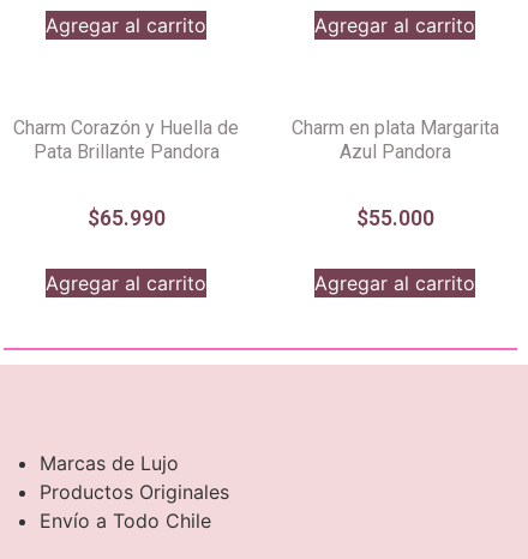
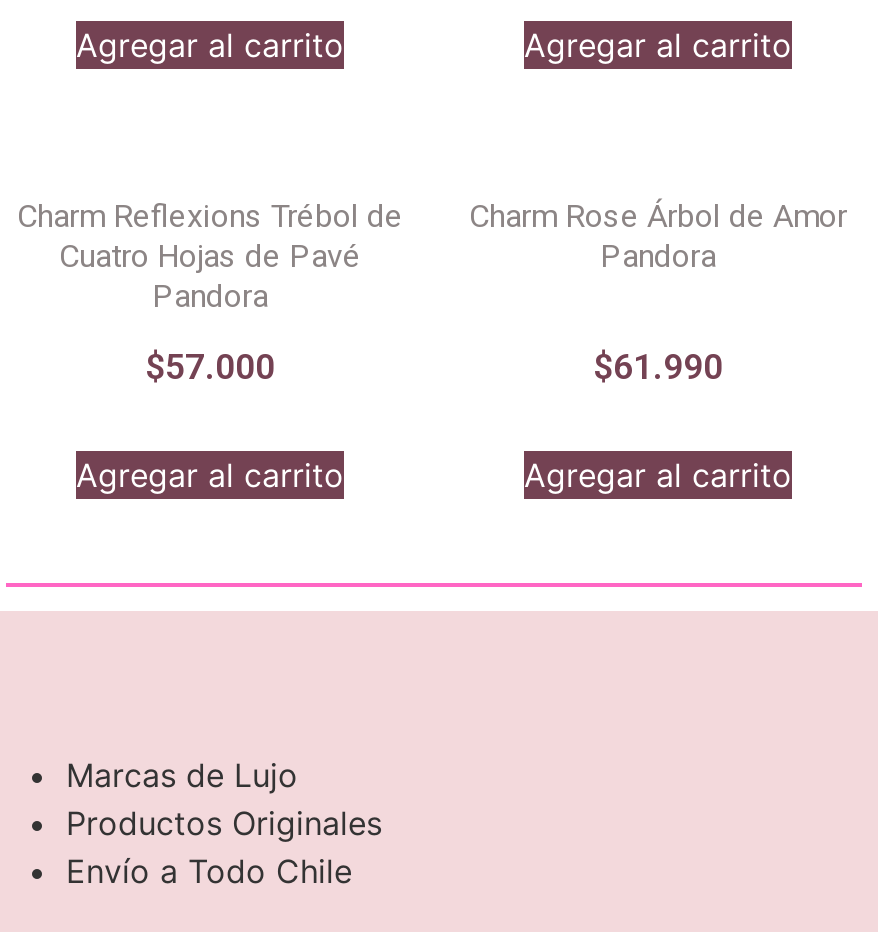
- Charm Corazón y Huella de
- Pata Brillante Pandora
+ Charm Reflexions Trébol de
+ Cuatro Hojas de Pavé
+ Pandora

- Charm en plata Margarita
- Azul Pandora
+ Charm Rose Árbol de Amor
+ Pandora

- $65.990
+ $57.000

- $55.000
+ $61.990
